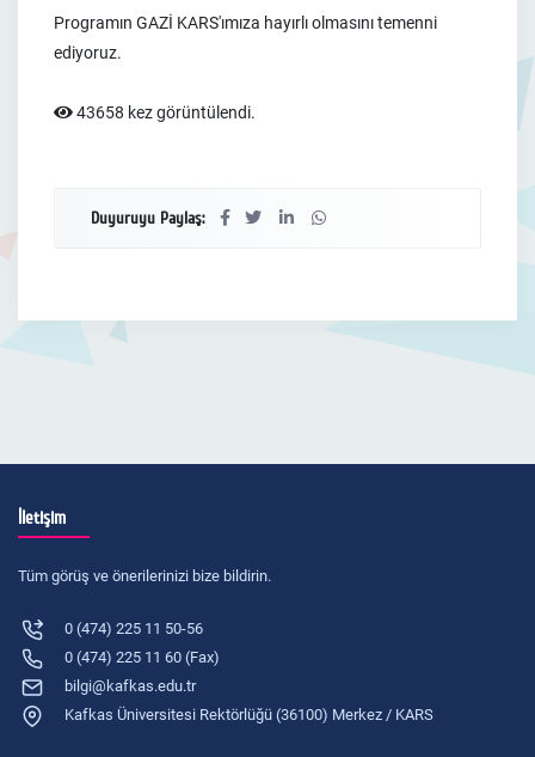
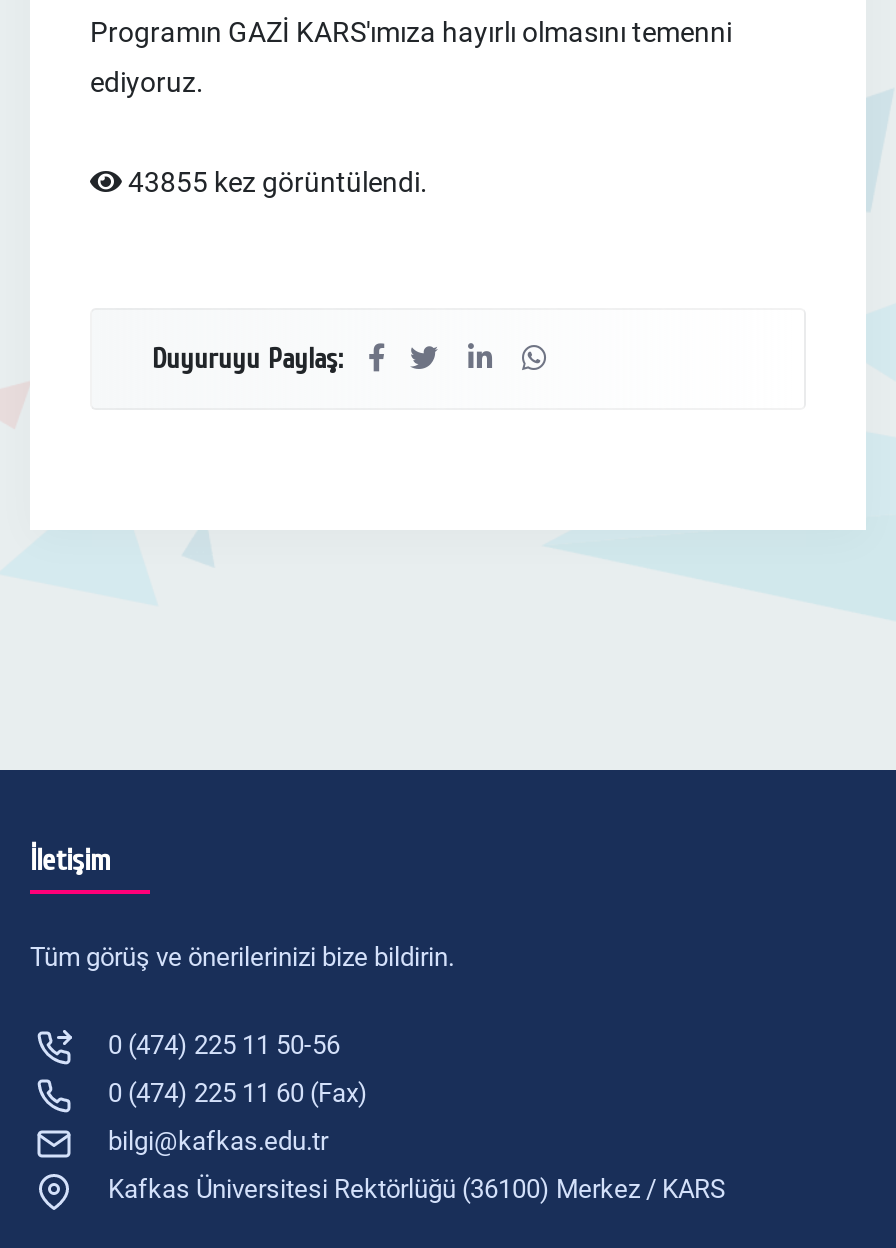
- 43658 kez görüntülendi.
+ 43855 kez görüntülendi.
